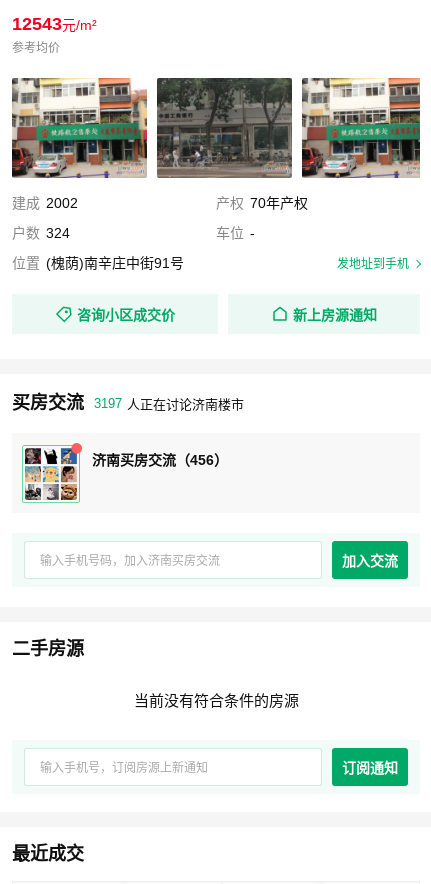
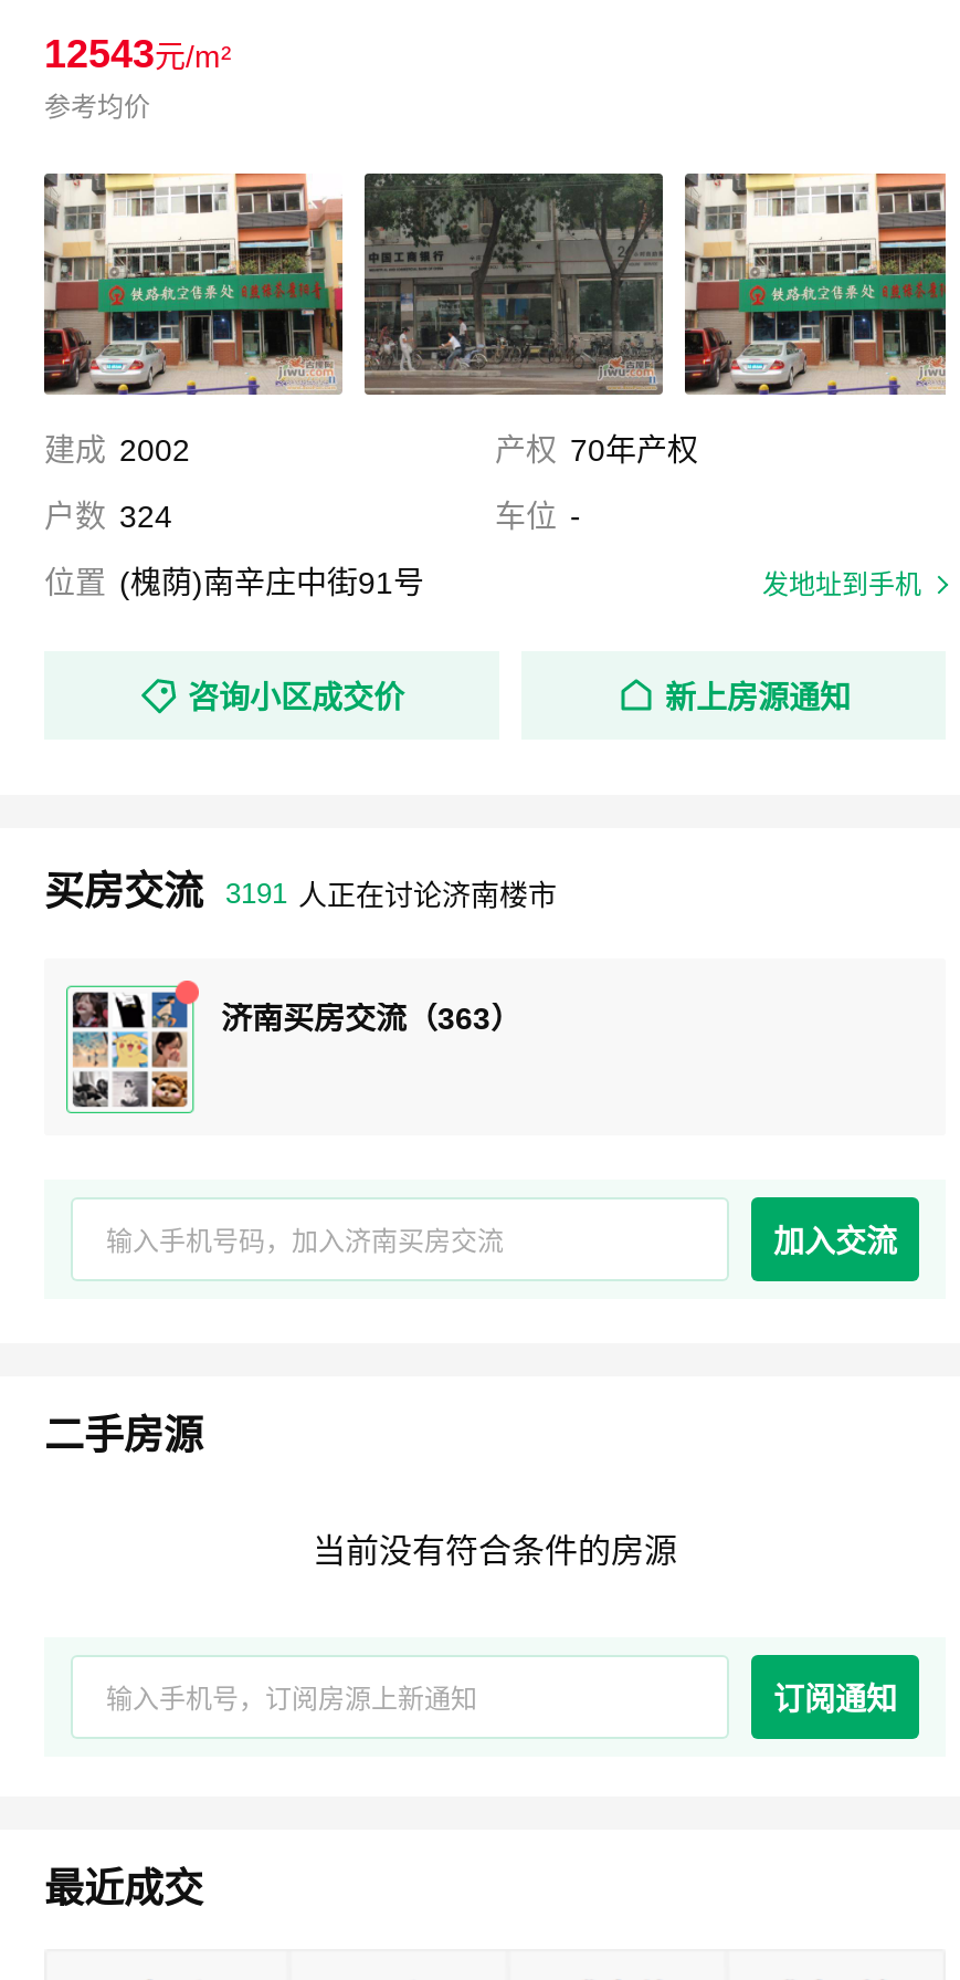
- 3197 人正在讨论济南楼市
+ 3191 人正在讨论济南楼市

- 济南买房交流（456）
+ 济南买房交流（363）
